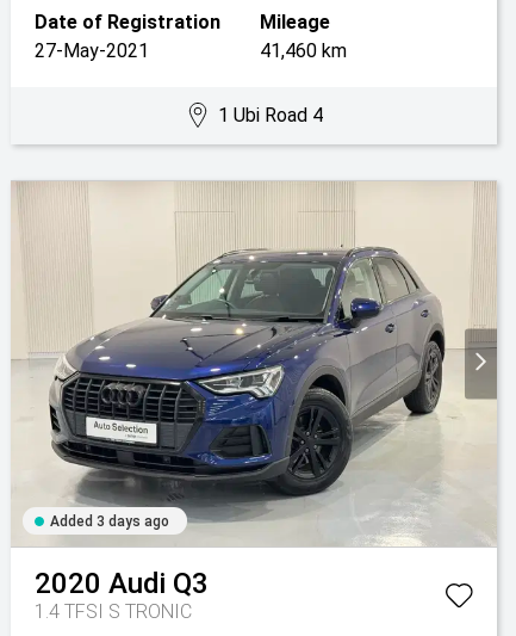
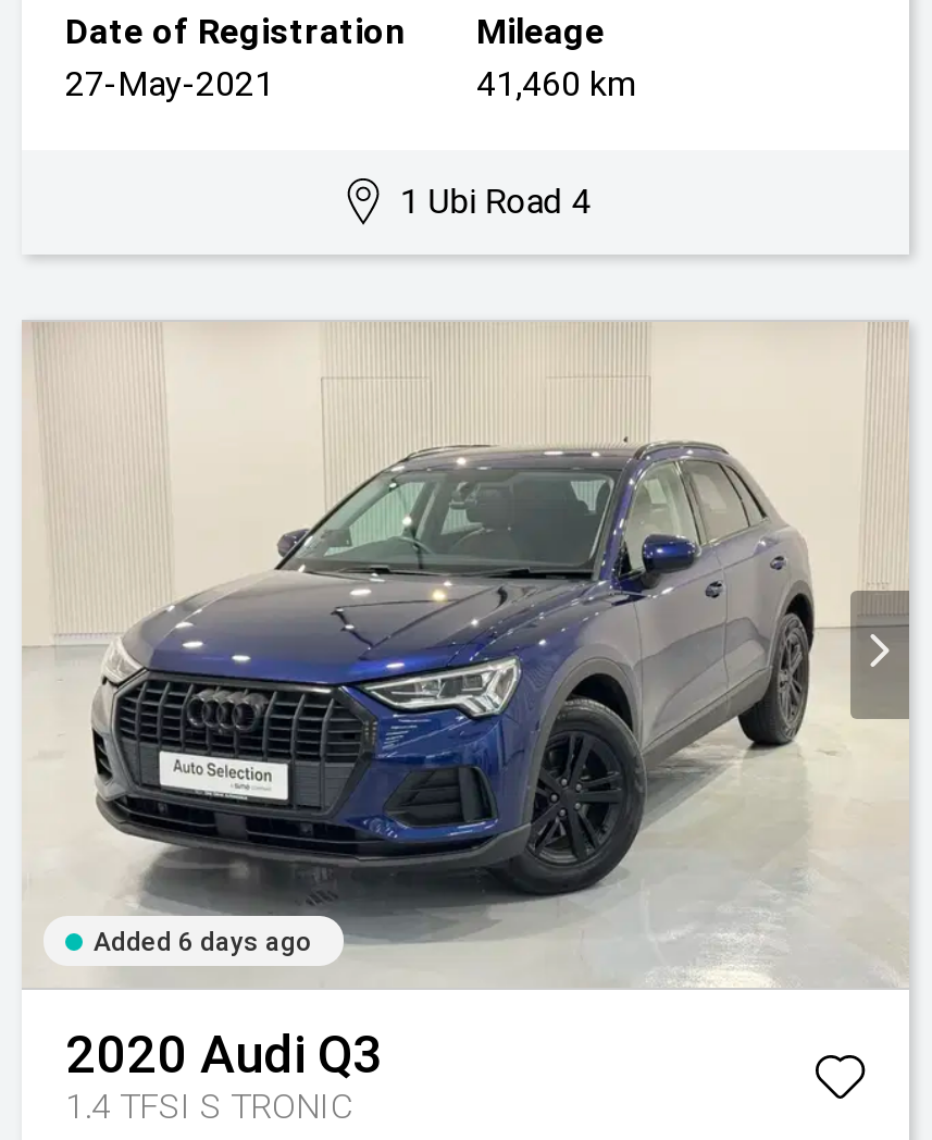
- Added 3 days ago
+ Added 6 days ago
